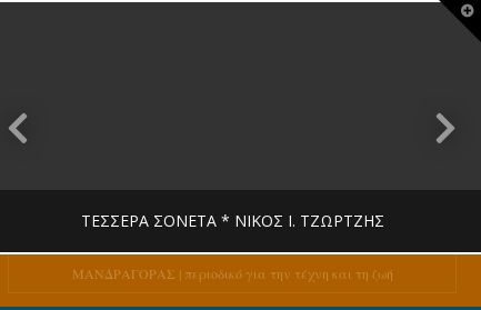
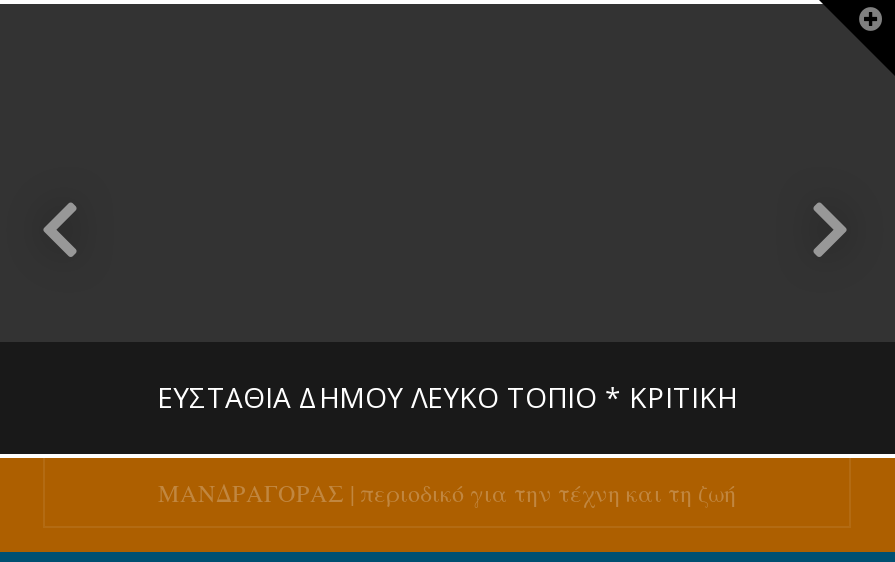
- ΤΈΣΣΕΡΑ ΣΟΝΈΤΑ * ΝΊΚΟΣ Ι. ΤΖΏΡΤΖΗΣ
+ ΕΥΣΤΑΘΊΑ ΔΉΜΟΥ ΛΕΥΚΟ ΤΟΠΙΟ * ΚΡΙΤΙΚΉ
